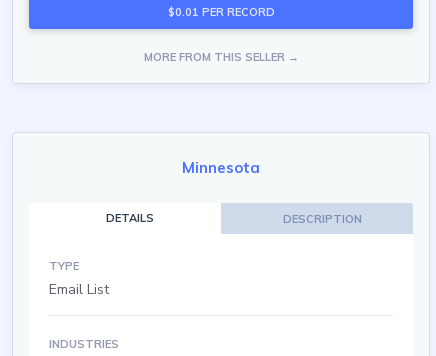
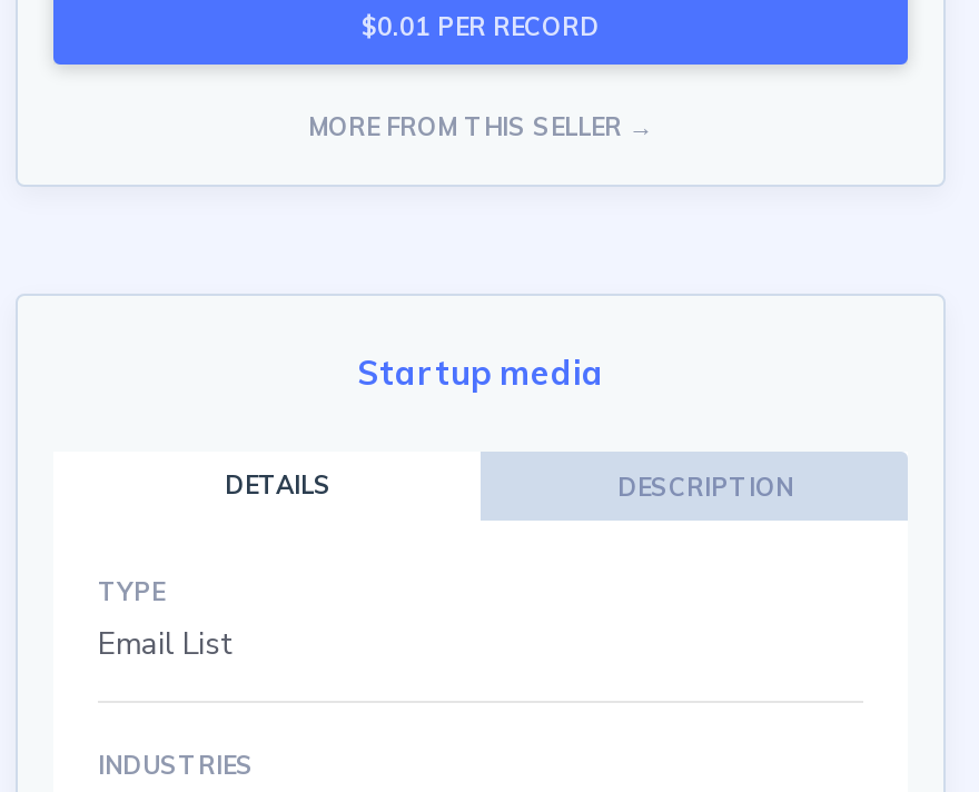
- Minnesota
+ Startup media
